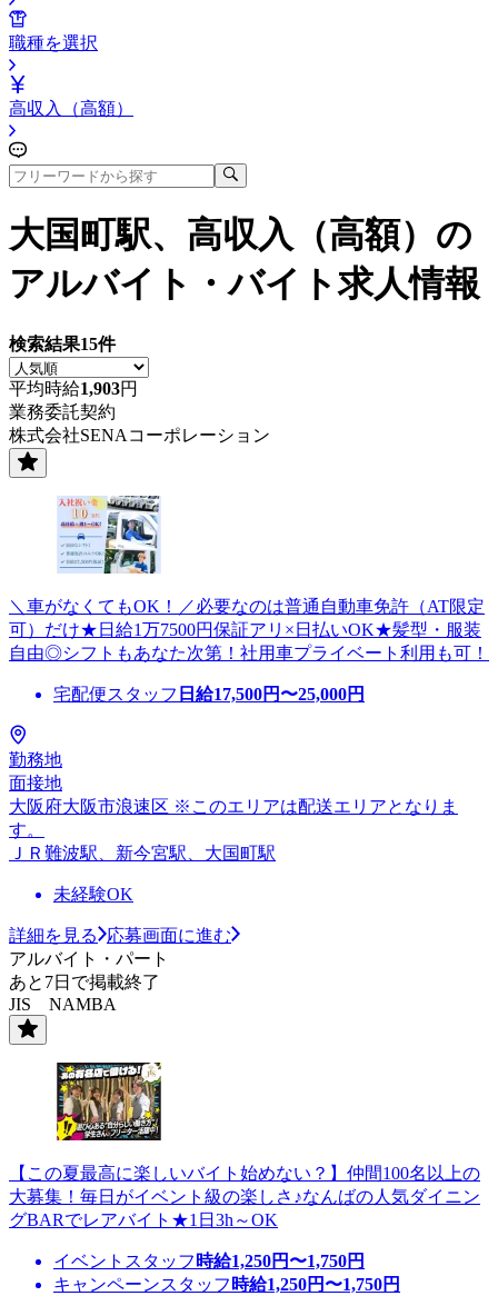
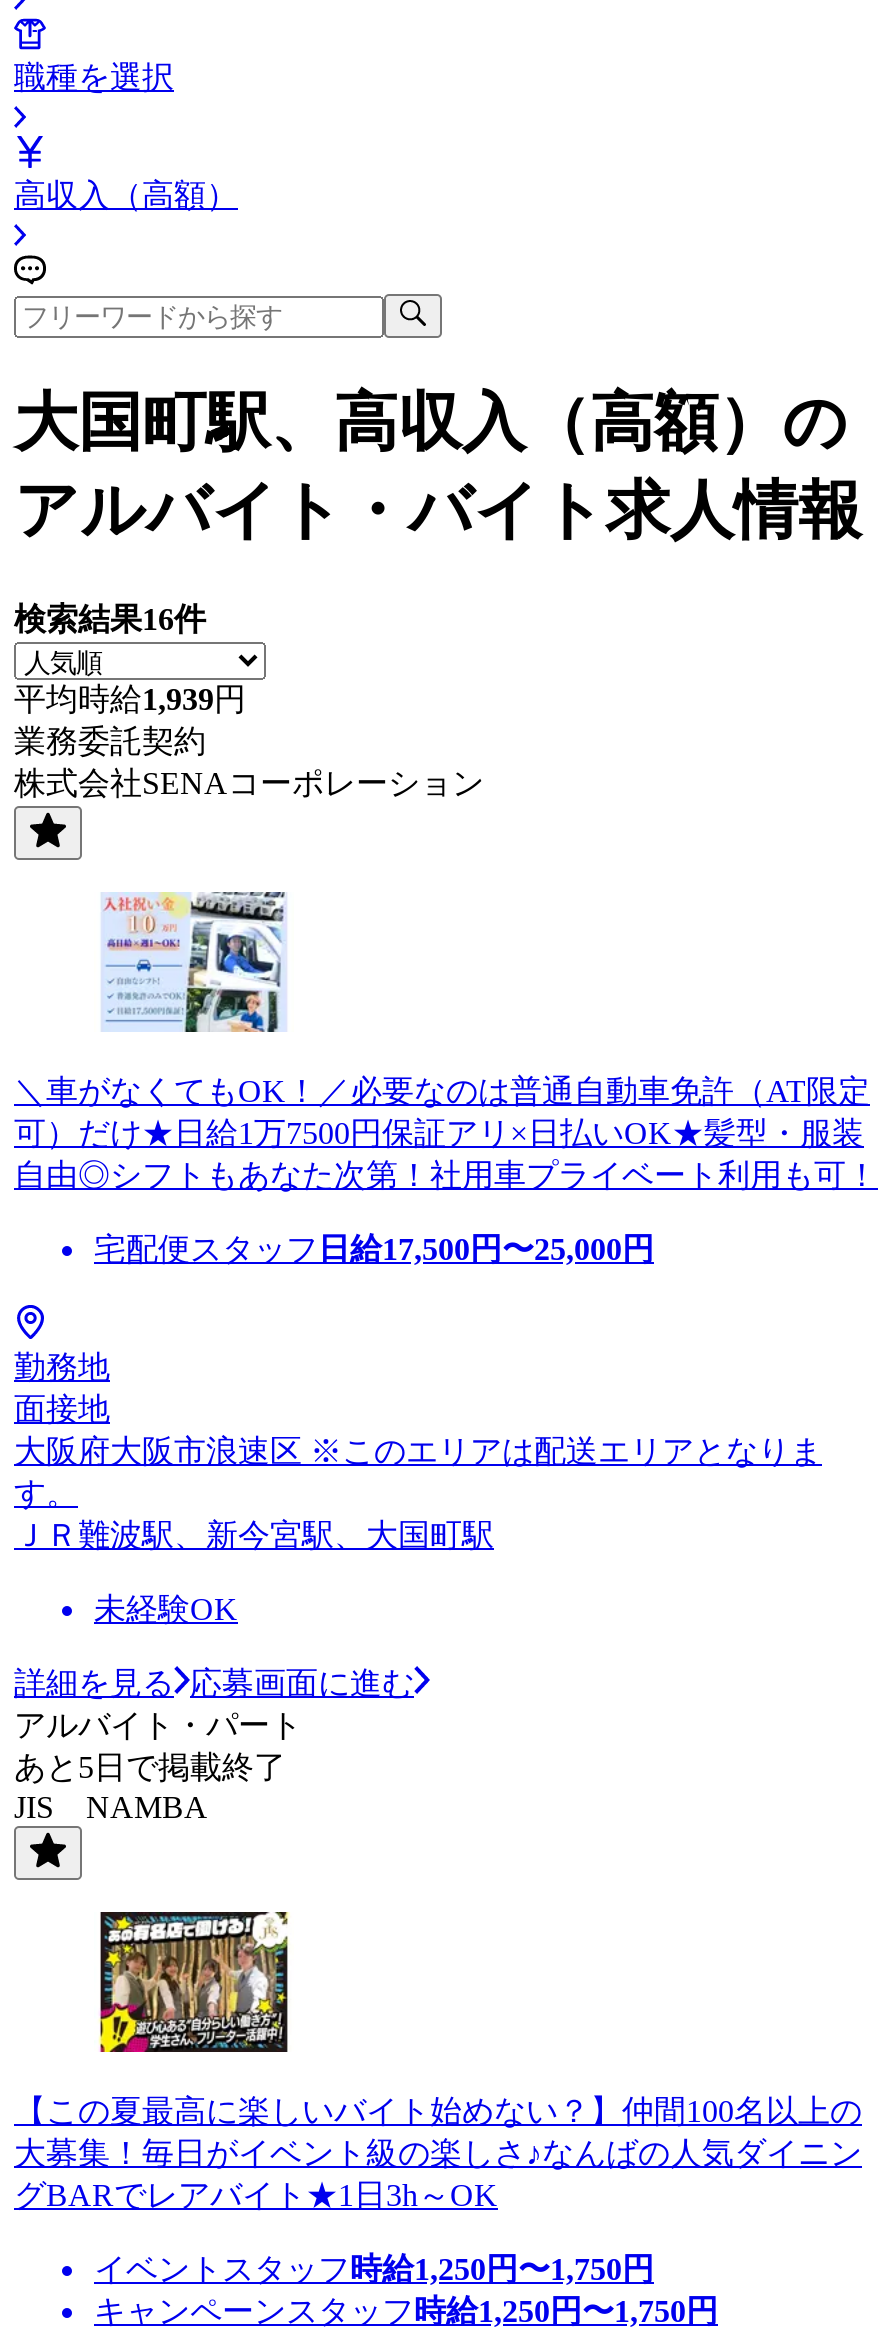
- 検索結果15件
+ 検索結果16件

- 平均時給1,903円
+ 平均時給1,939円

- あと7日で掲載終了
+ あと5日で掲載終了
